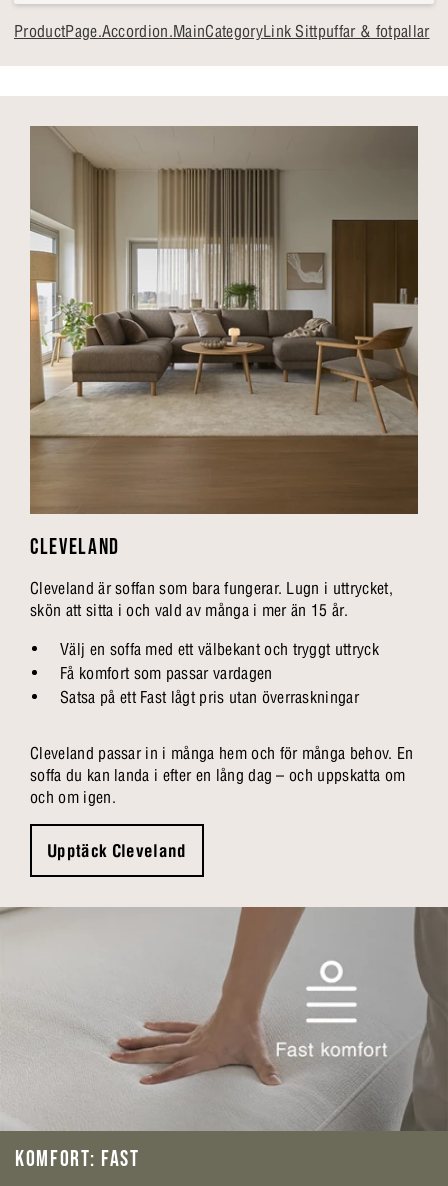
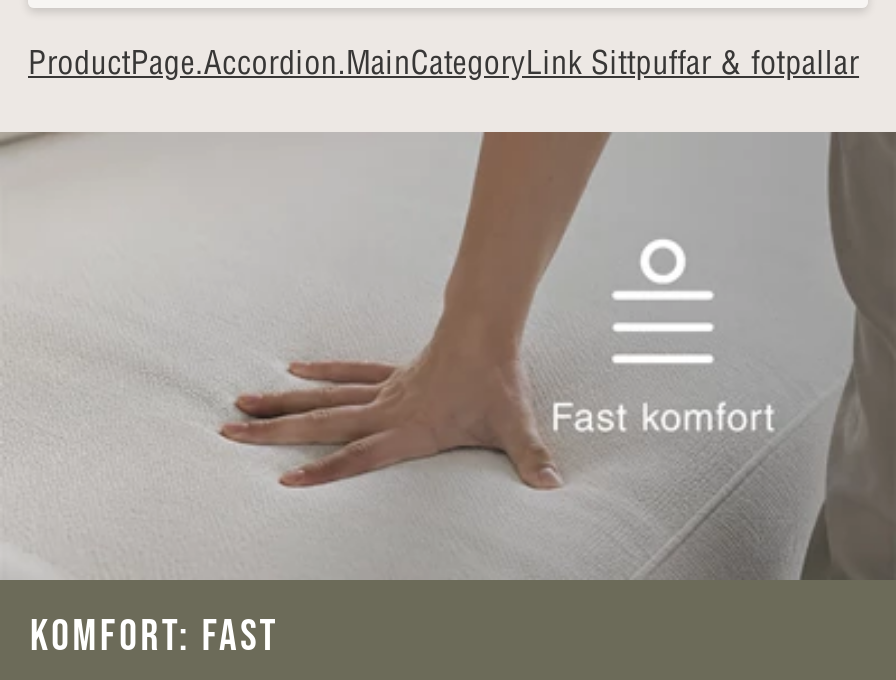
- [image]
- CLEVELAND
- Cleveland är soffan som bara fungerar. Lugn i uttrycket,
- skön att sitta i och vald av många i mer än 15 år.
- Välj en soffa med ett välbekant och tryggt uttryck
- Få komfort som passar vardagen
- Satsa på ett Fast lågt pris utan överraskningar
- Cleveland passar in i många hem och för många behov. En
- soffa du kan landa i efter en lång dag – och uppskatta om
- och om igen.
- Upptäck Cleveland
